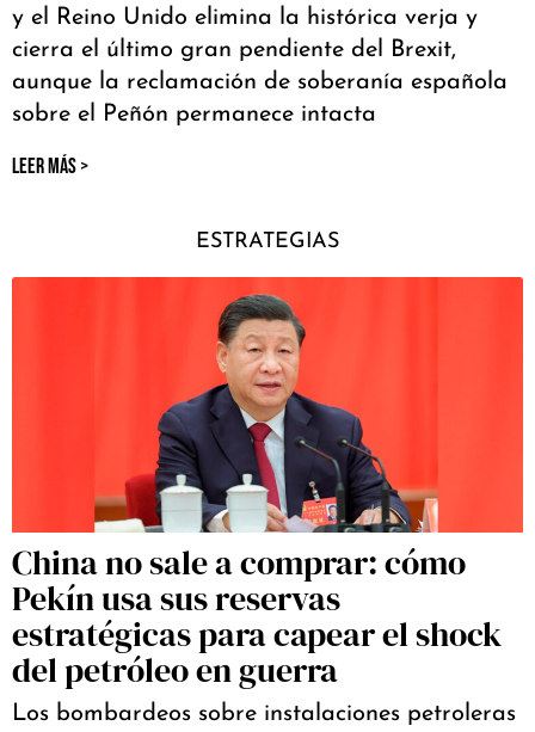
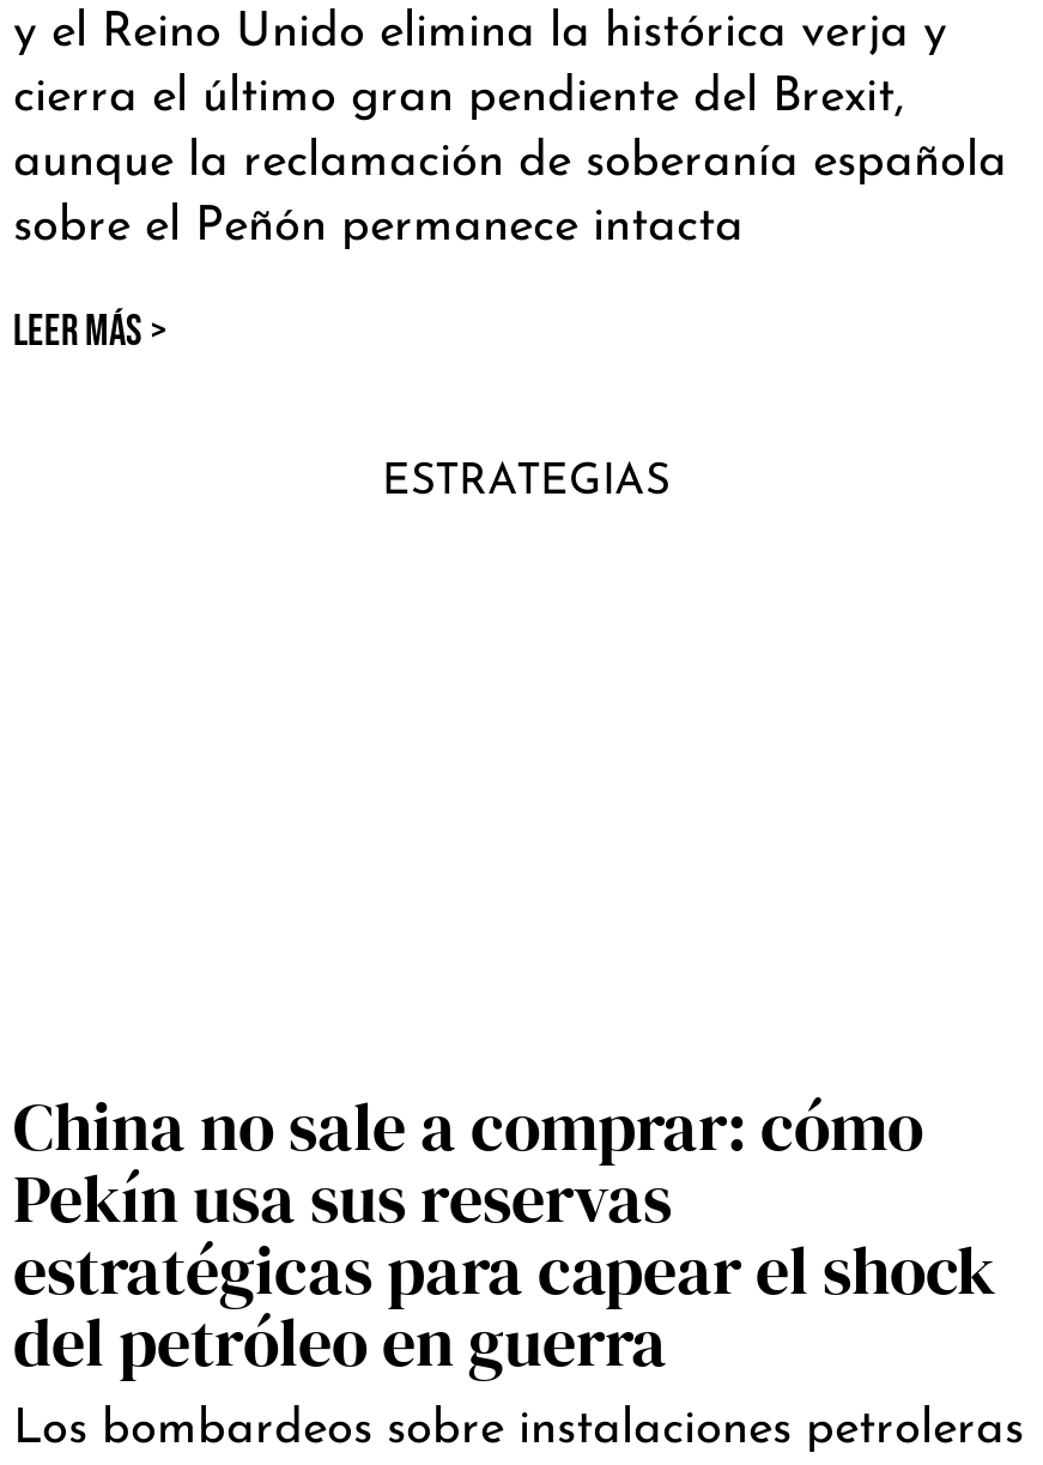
- [image]
